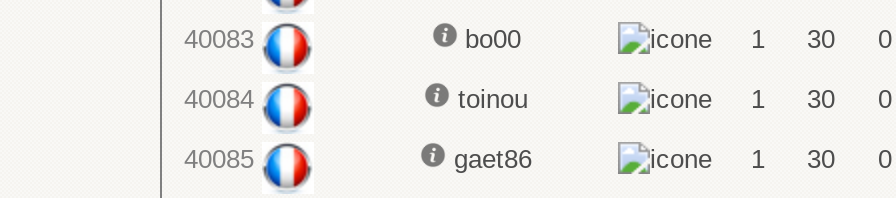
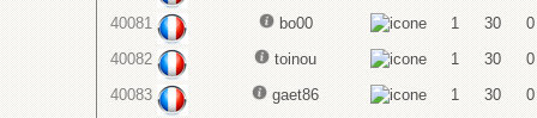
- 40083
+ 40081

- 40084
+ 40082

- 40085
+ 40083
